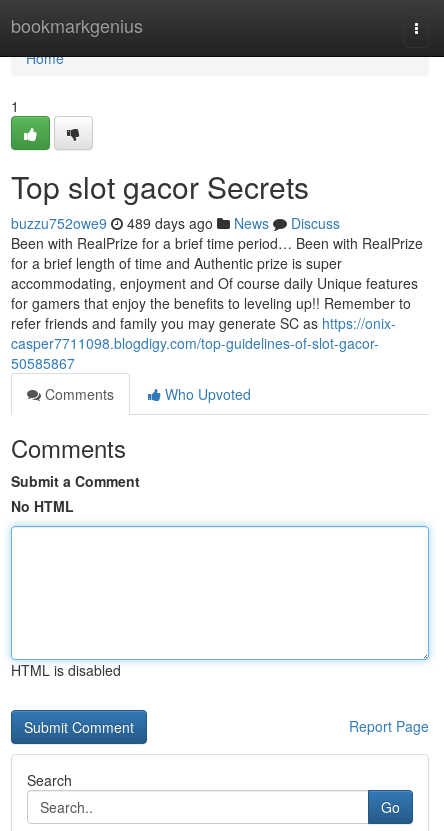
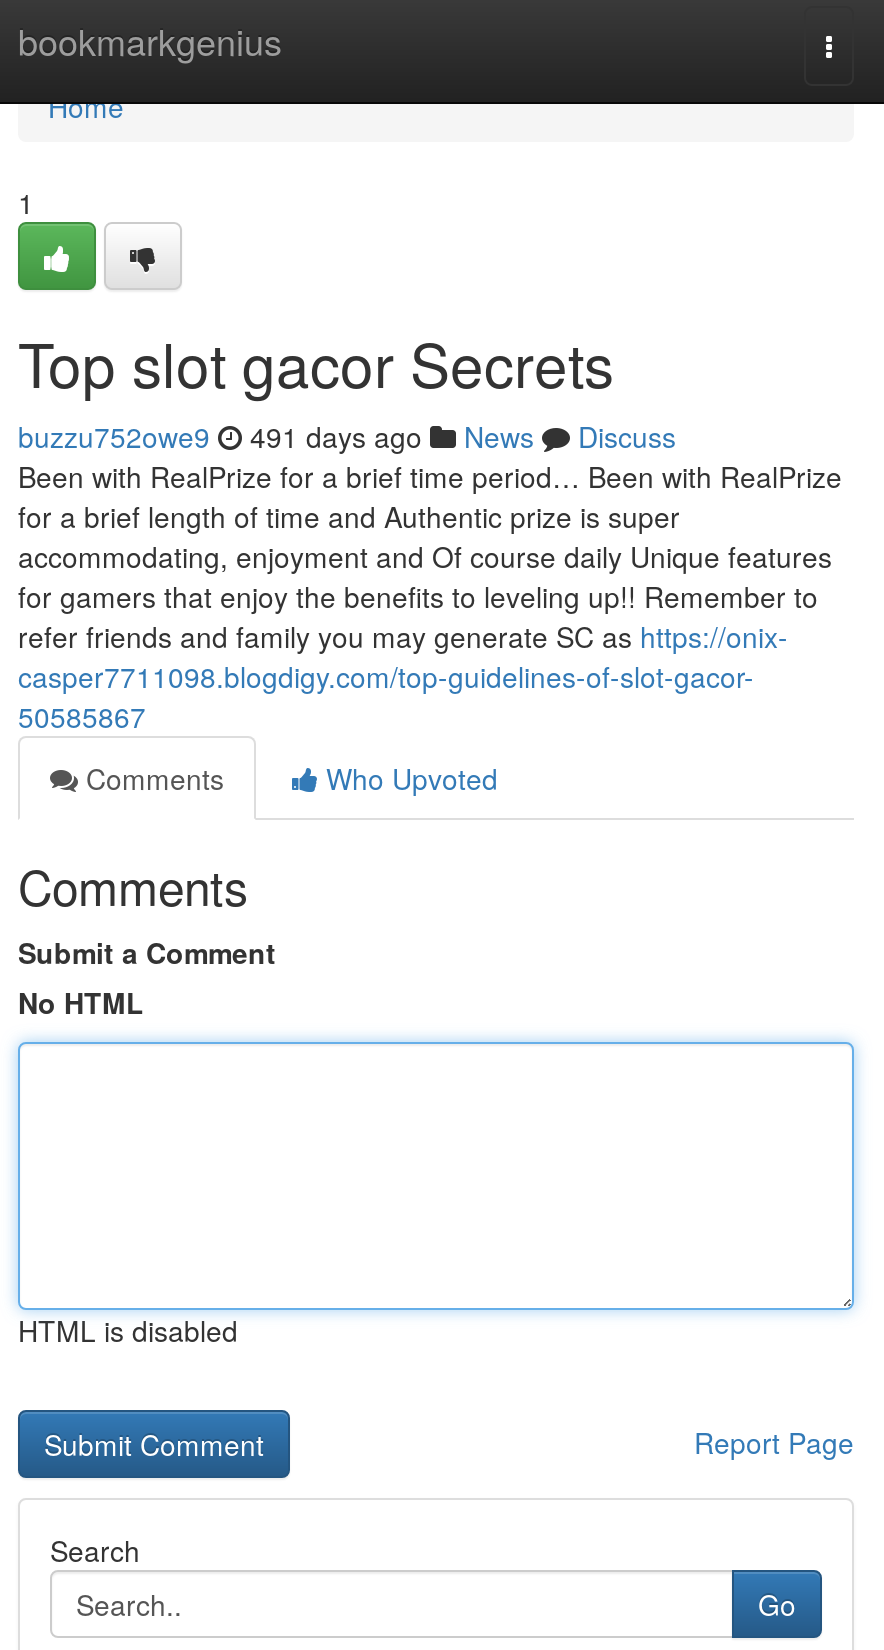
- buzzu752owe9 489 days ago News Discuss
+ buzzu752owe9 491 days ago News Discuss
